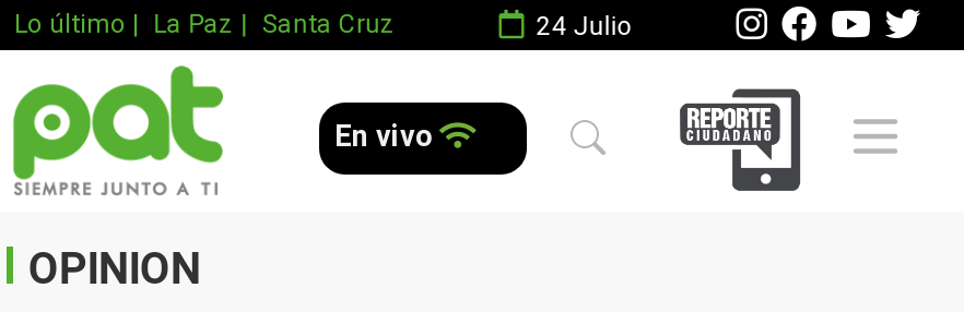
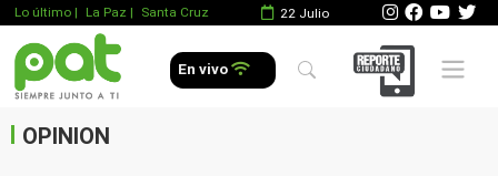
- 24 Julio
+ 22 Julio
